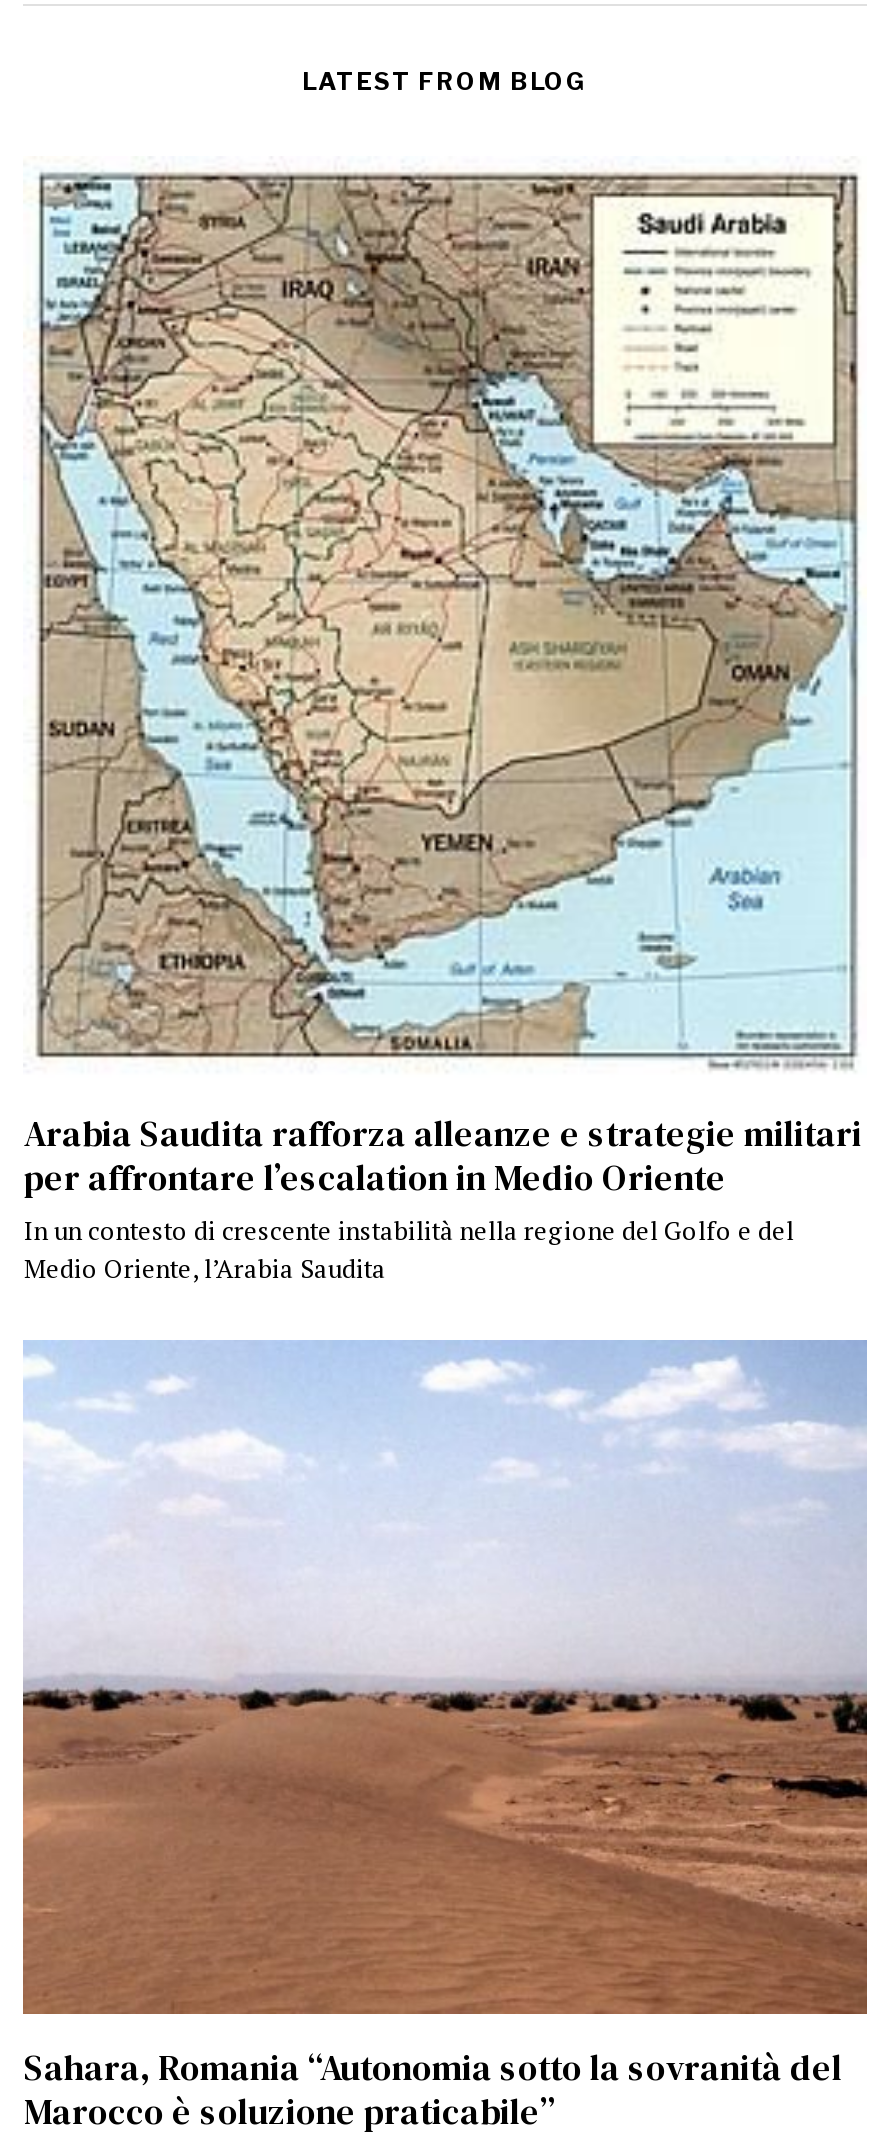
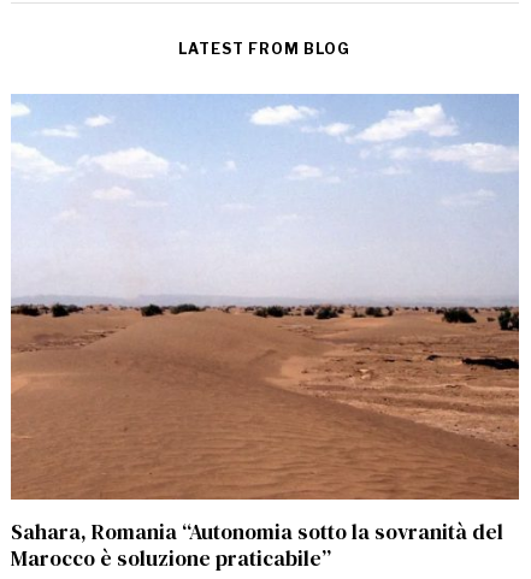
- [image]
- Arabia Saudita rafforza alleanze e strategie militari
- per affrontare l’escalation in Medio Oriente
- In un contesto di crescente instabilità nella regione del Golfo e del
- Medio Oriente, l’Arabia Saudita
